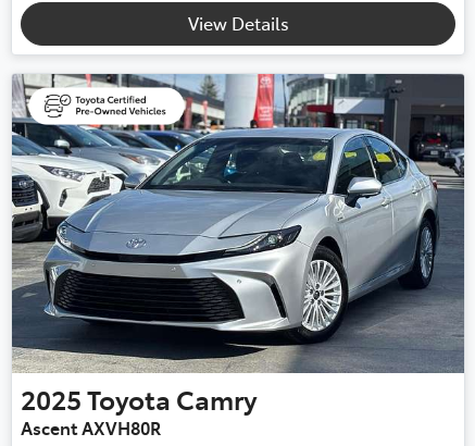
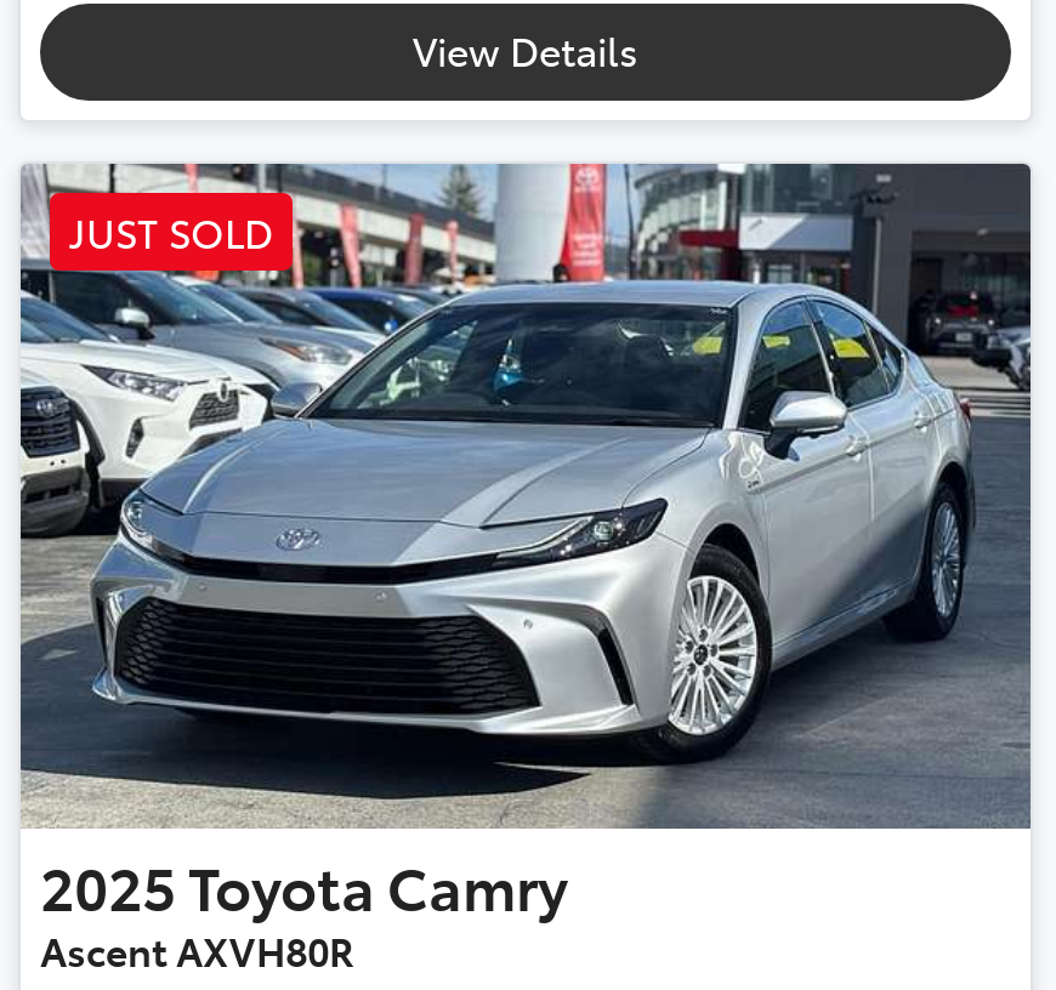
+ JUST SOLD

- [image]
+ [image]
